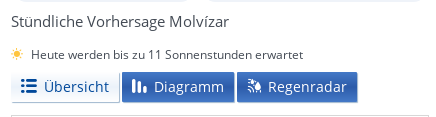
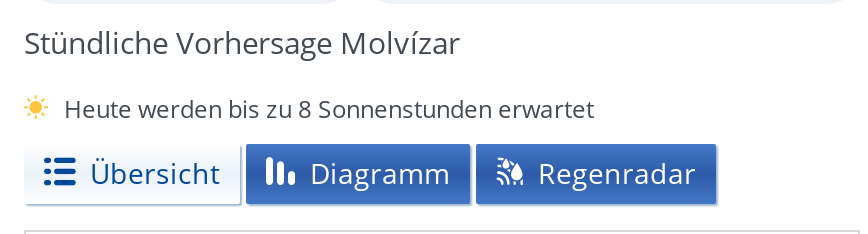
- Heute werden bis zu 11 Sonnenstunden erwartet
+ Heute werden bis zu 8 Sonnenstunden erwartet
